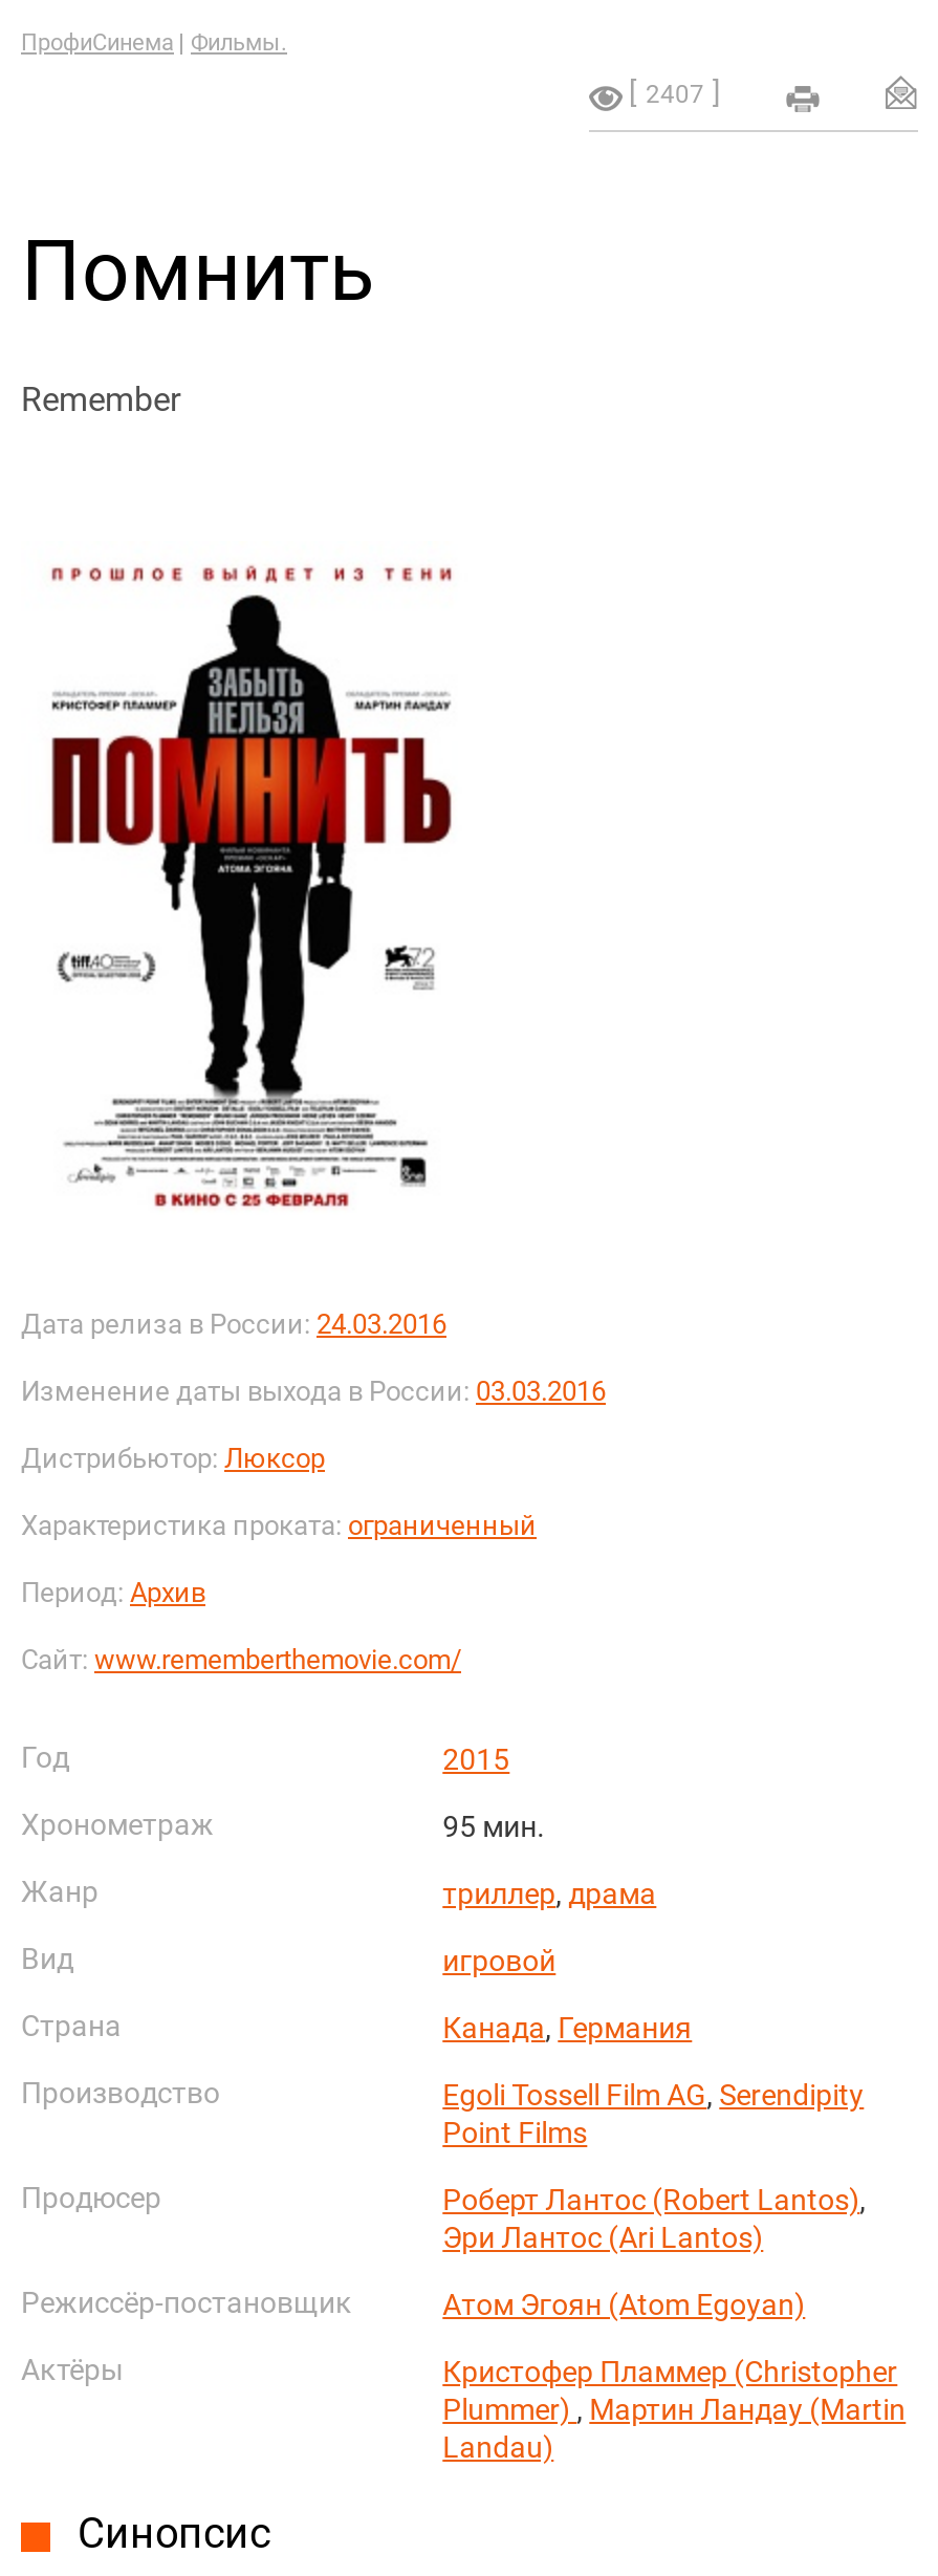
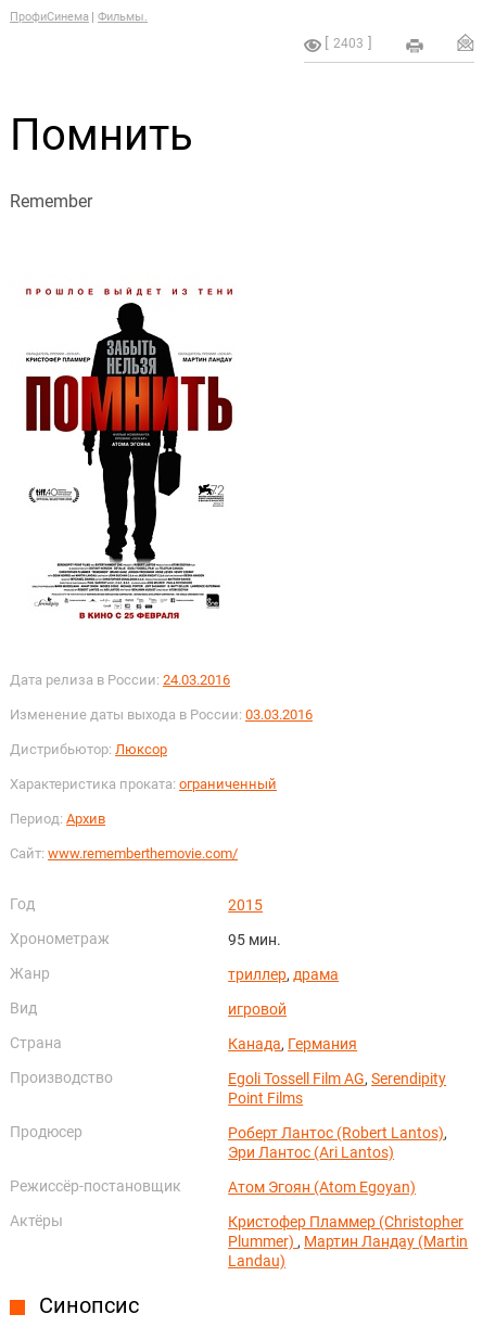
- 2407
+ 2403
